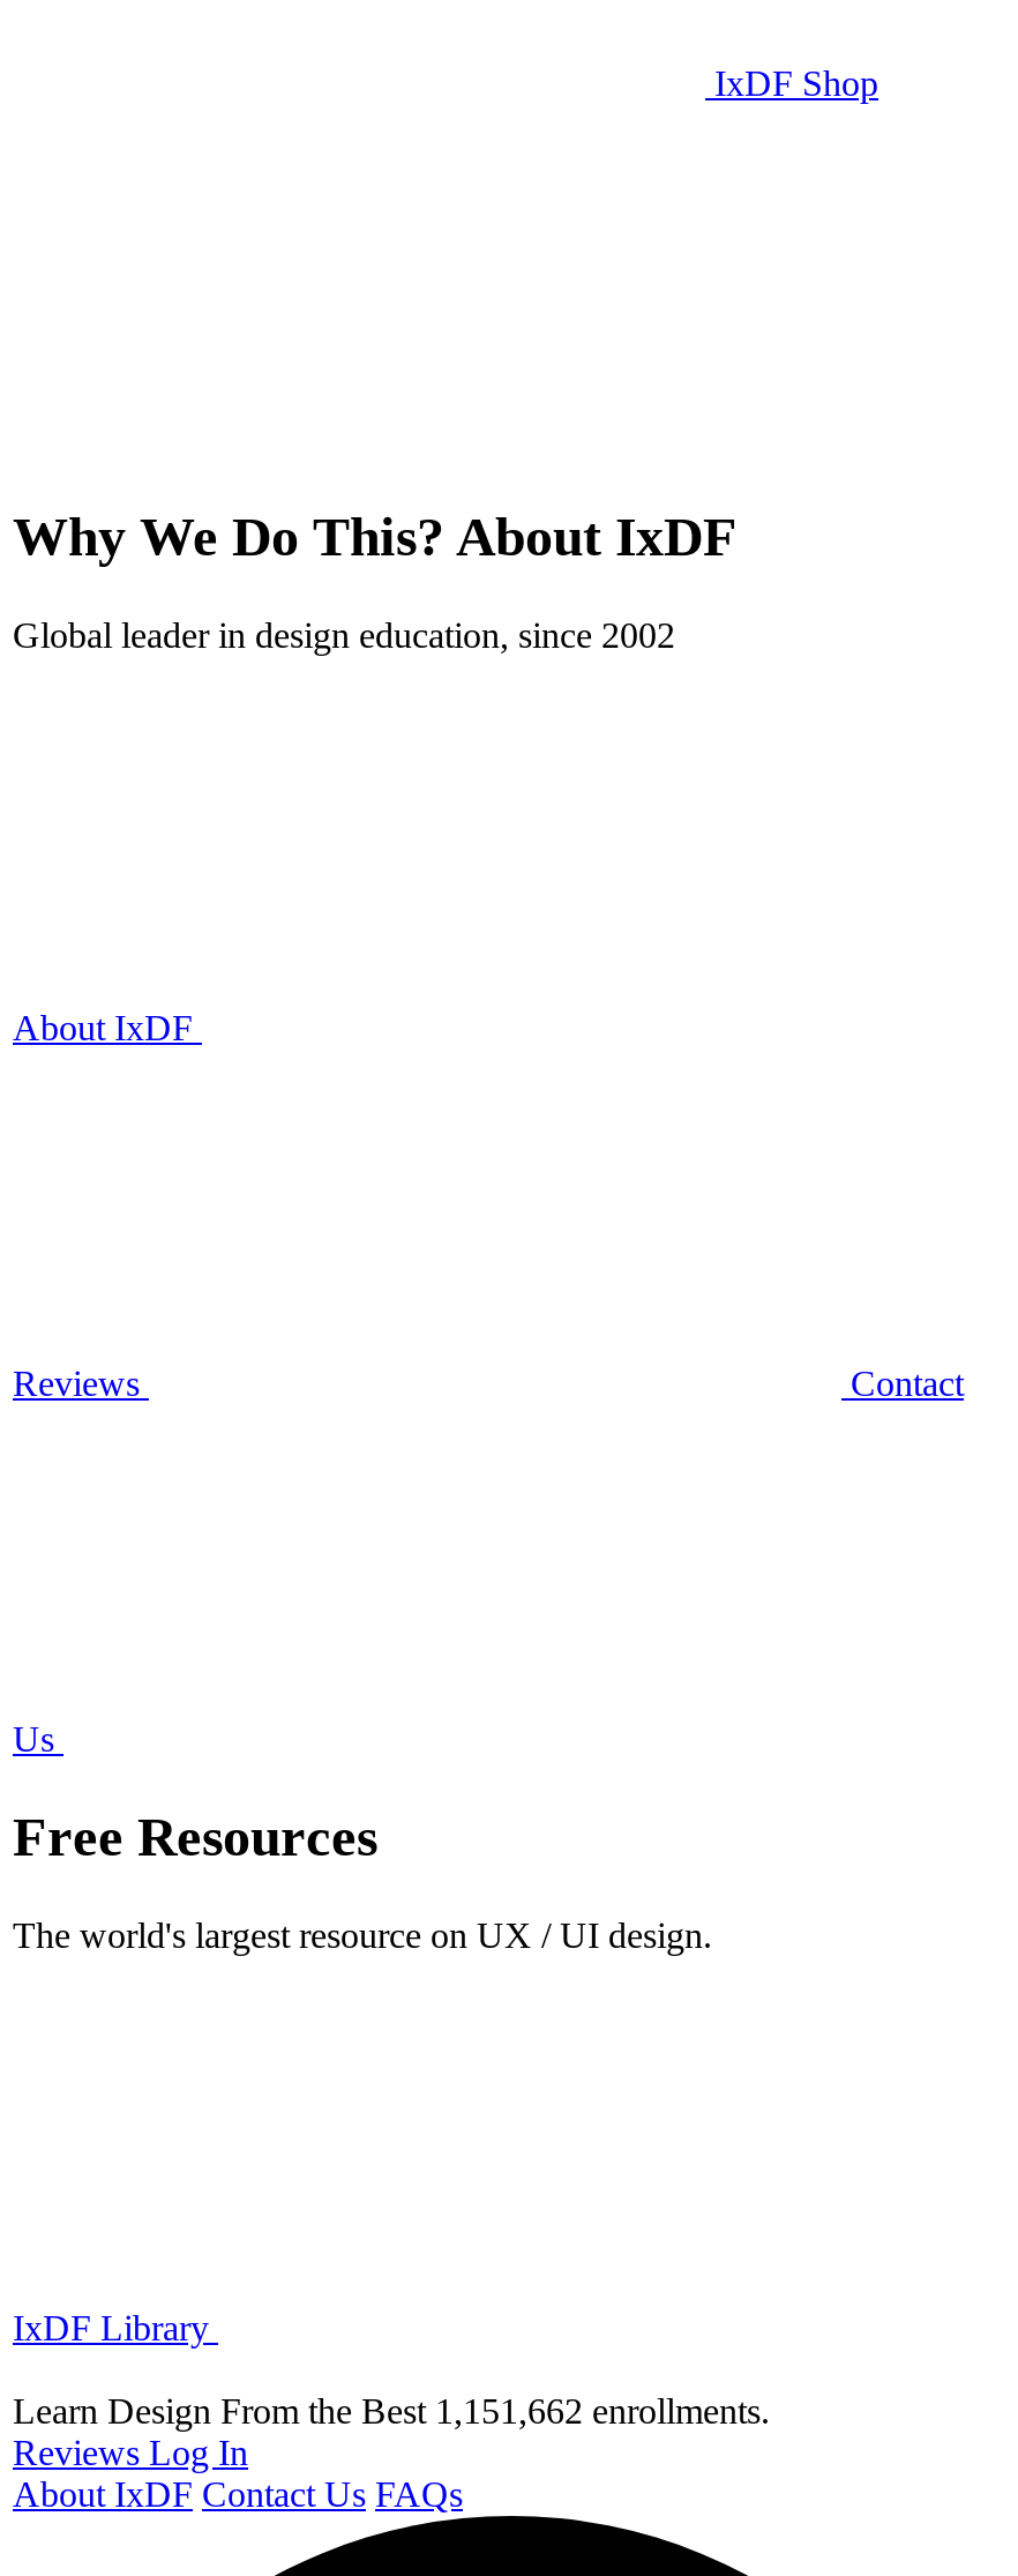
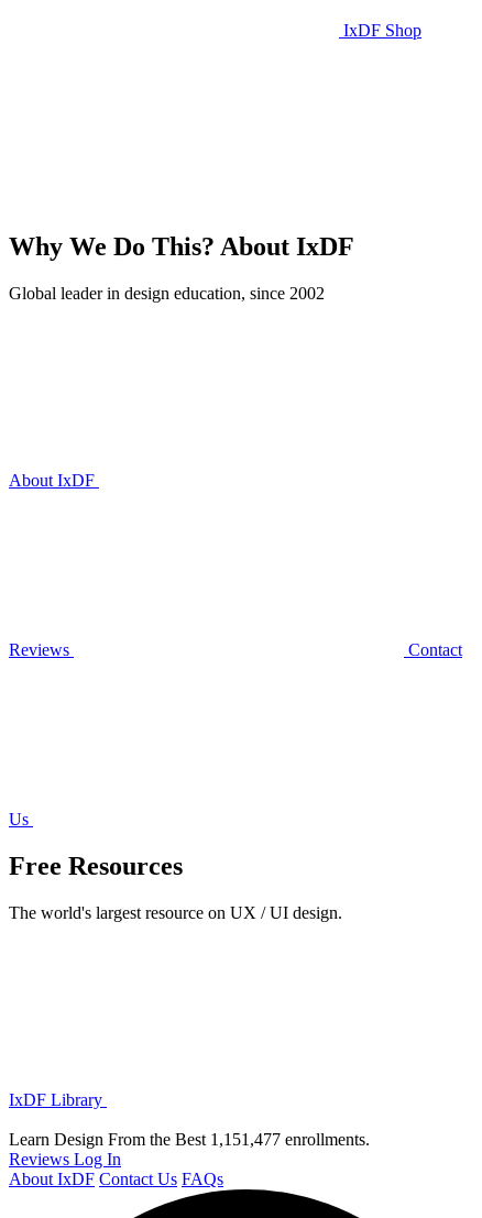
- Learn Design From the Best 1,151,662 enrollments.
+ Learn Design From the Best 1,151,477 enrollments.
